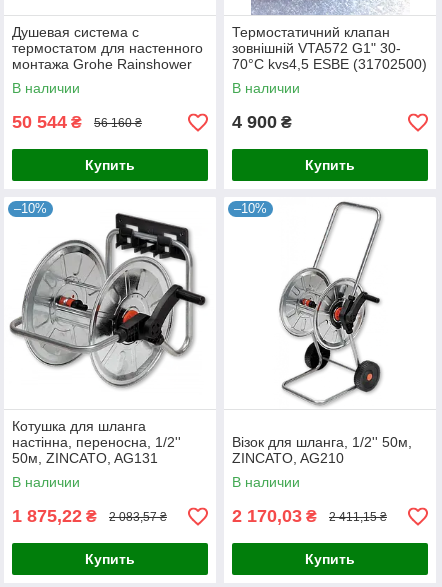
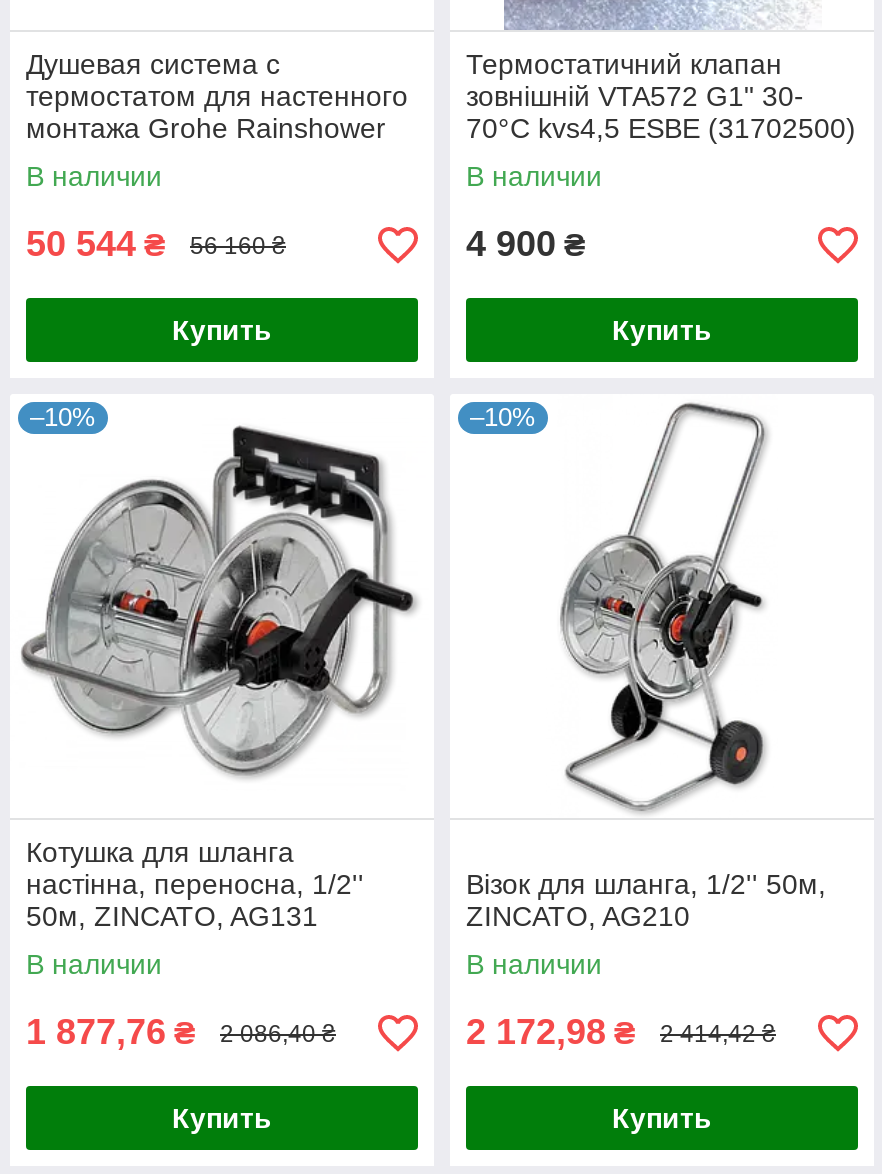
- 1 875,22 ₴
+ 1 877,76 ₴

- 2 083,57 ₴
+ 2 086,40 ₴

- 2 170,03 ₴
+ 2 172,98 ₴

- 2 411,15 ₴
+ 2 414,42 ₴
